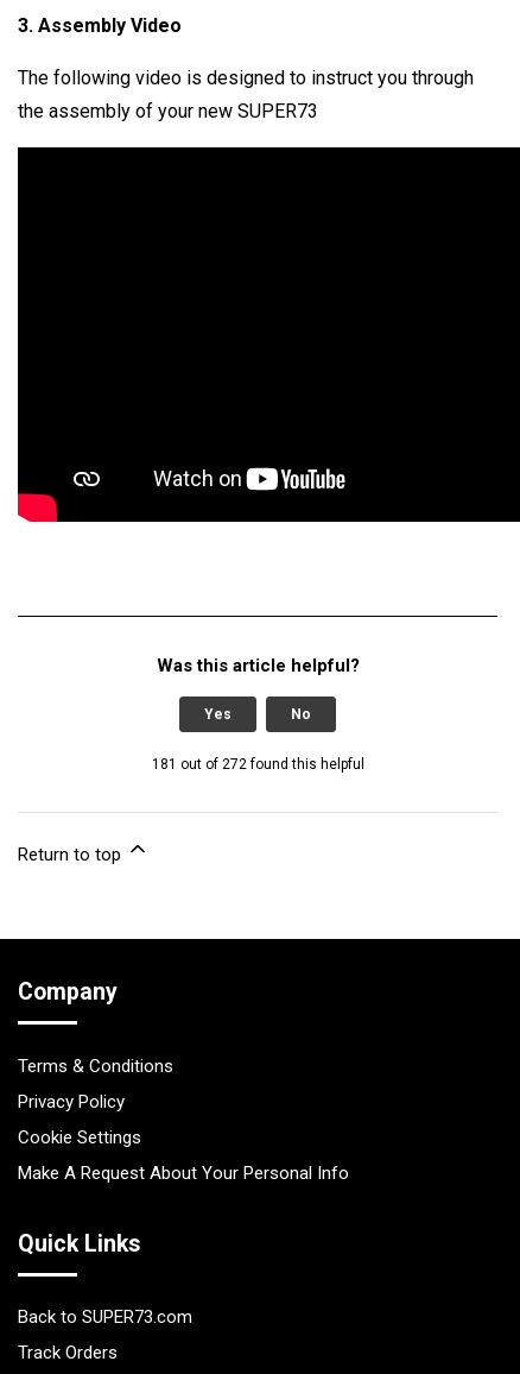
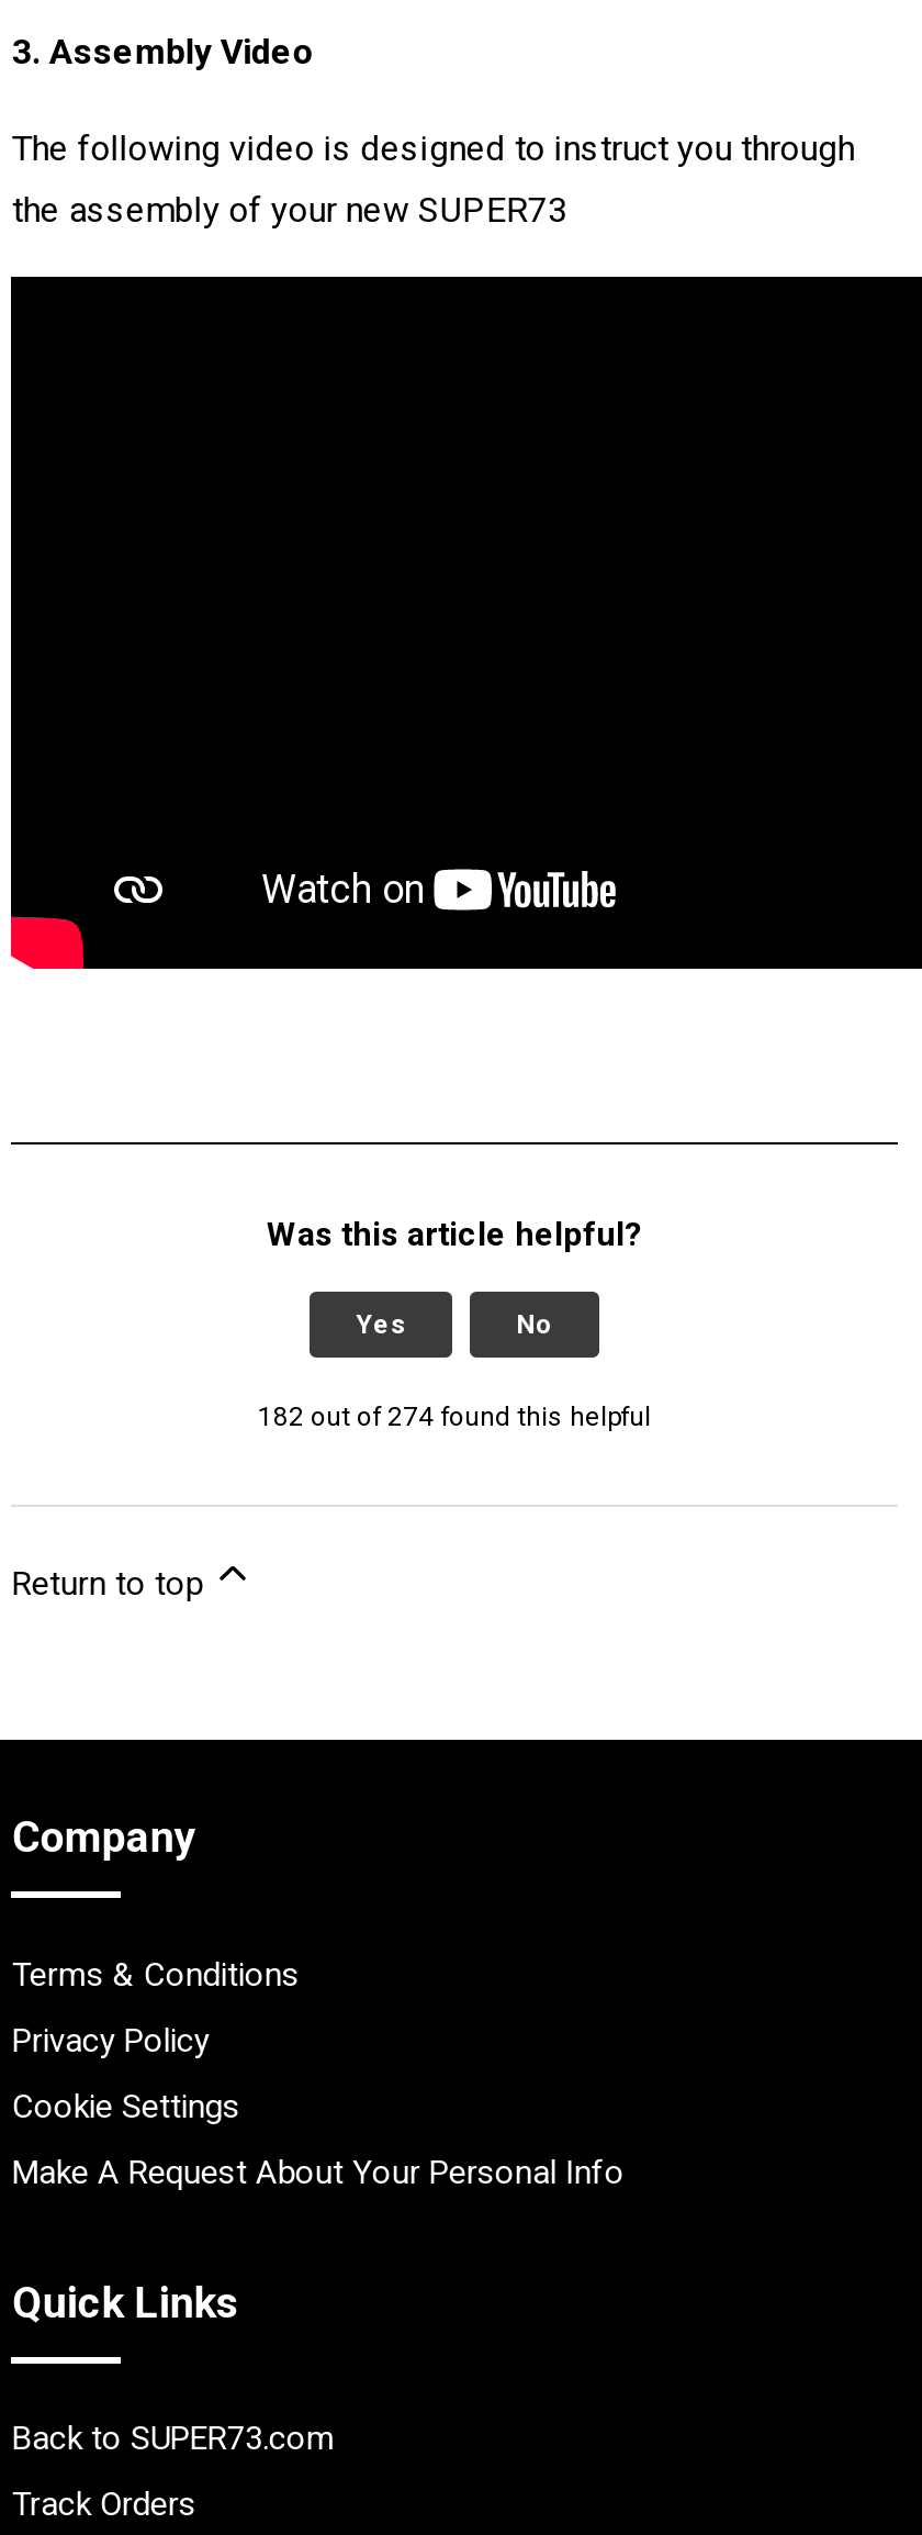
- 181 out of 272 found this helpful
+ 182 out of 274 found this helpful
